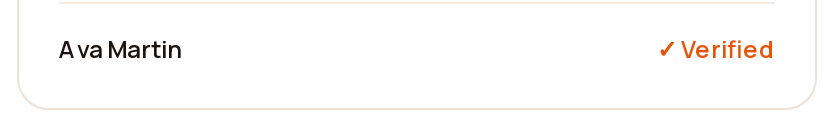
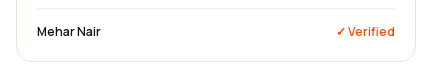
- Ava Martin
+ Mehar Nair
